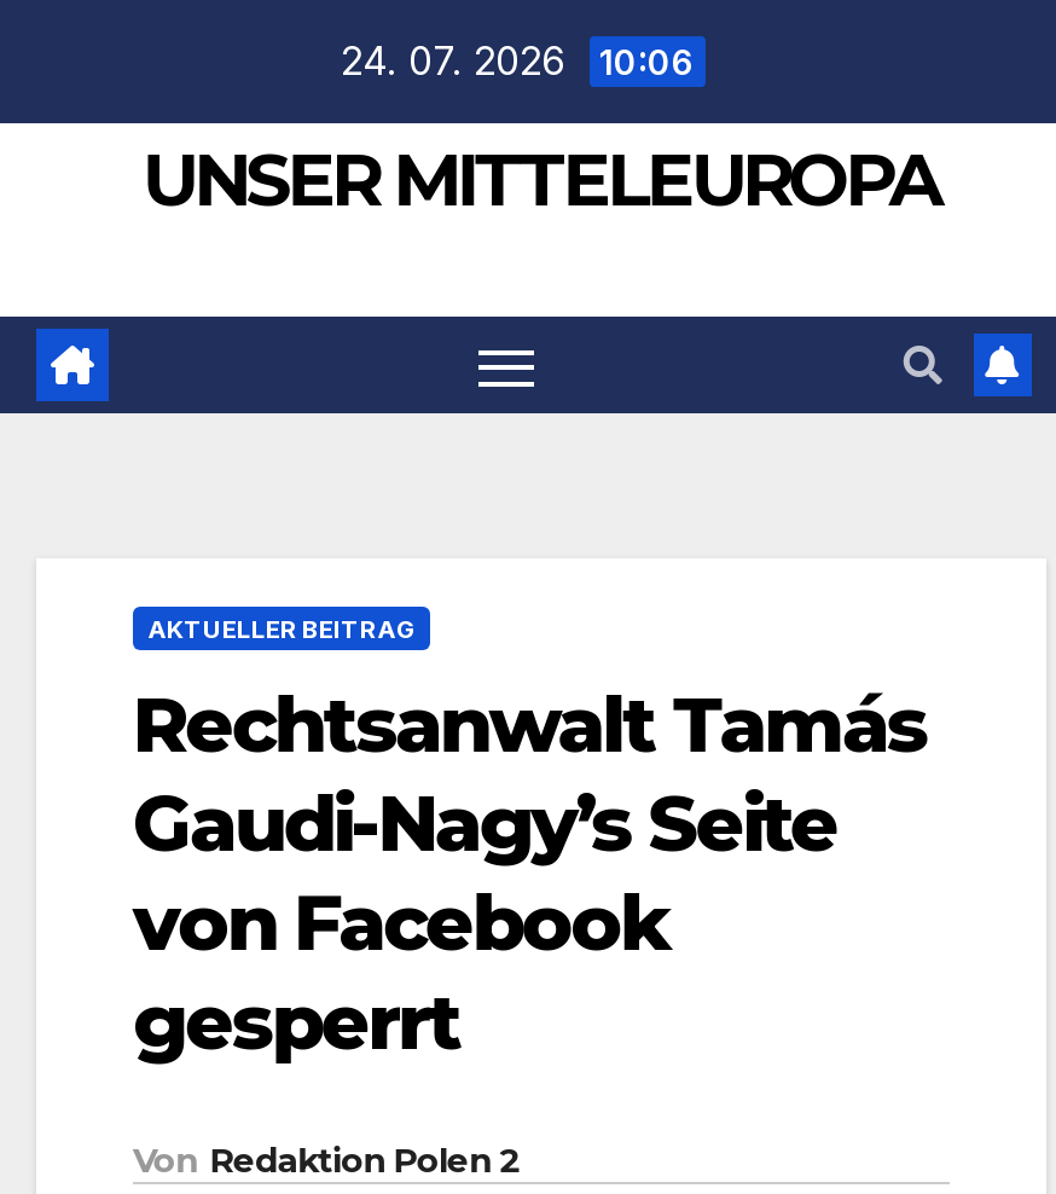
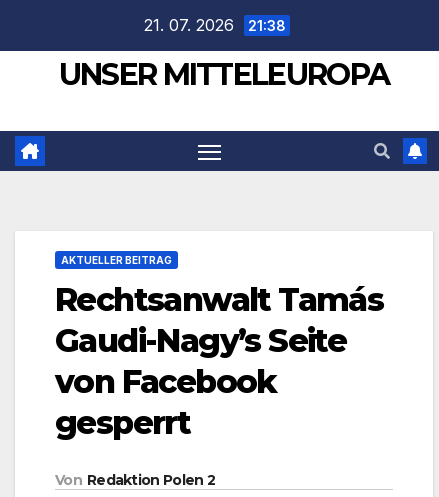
- 24. 07. 2026 10:06
+ 21. 07. 2026 21:38
